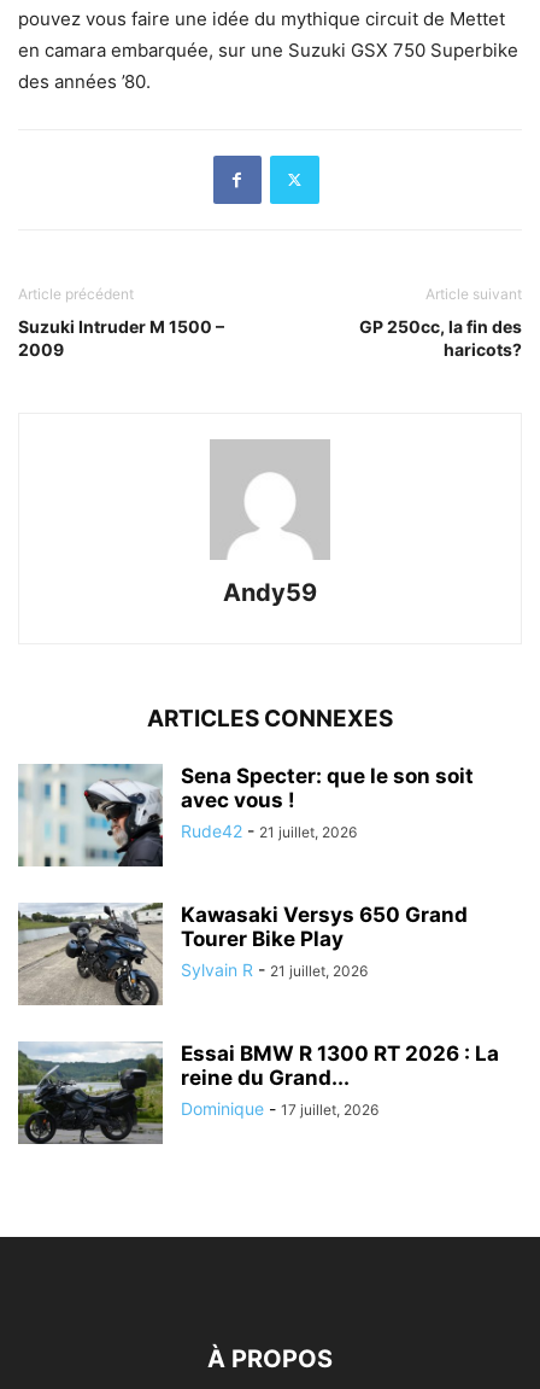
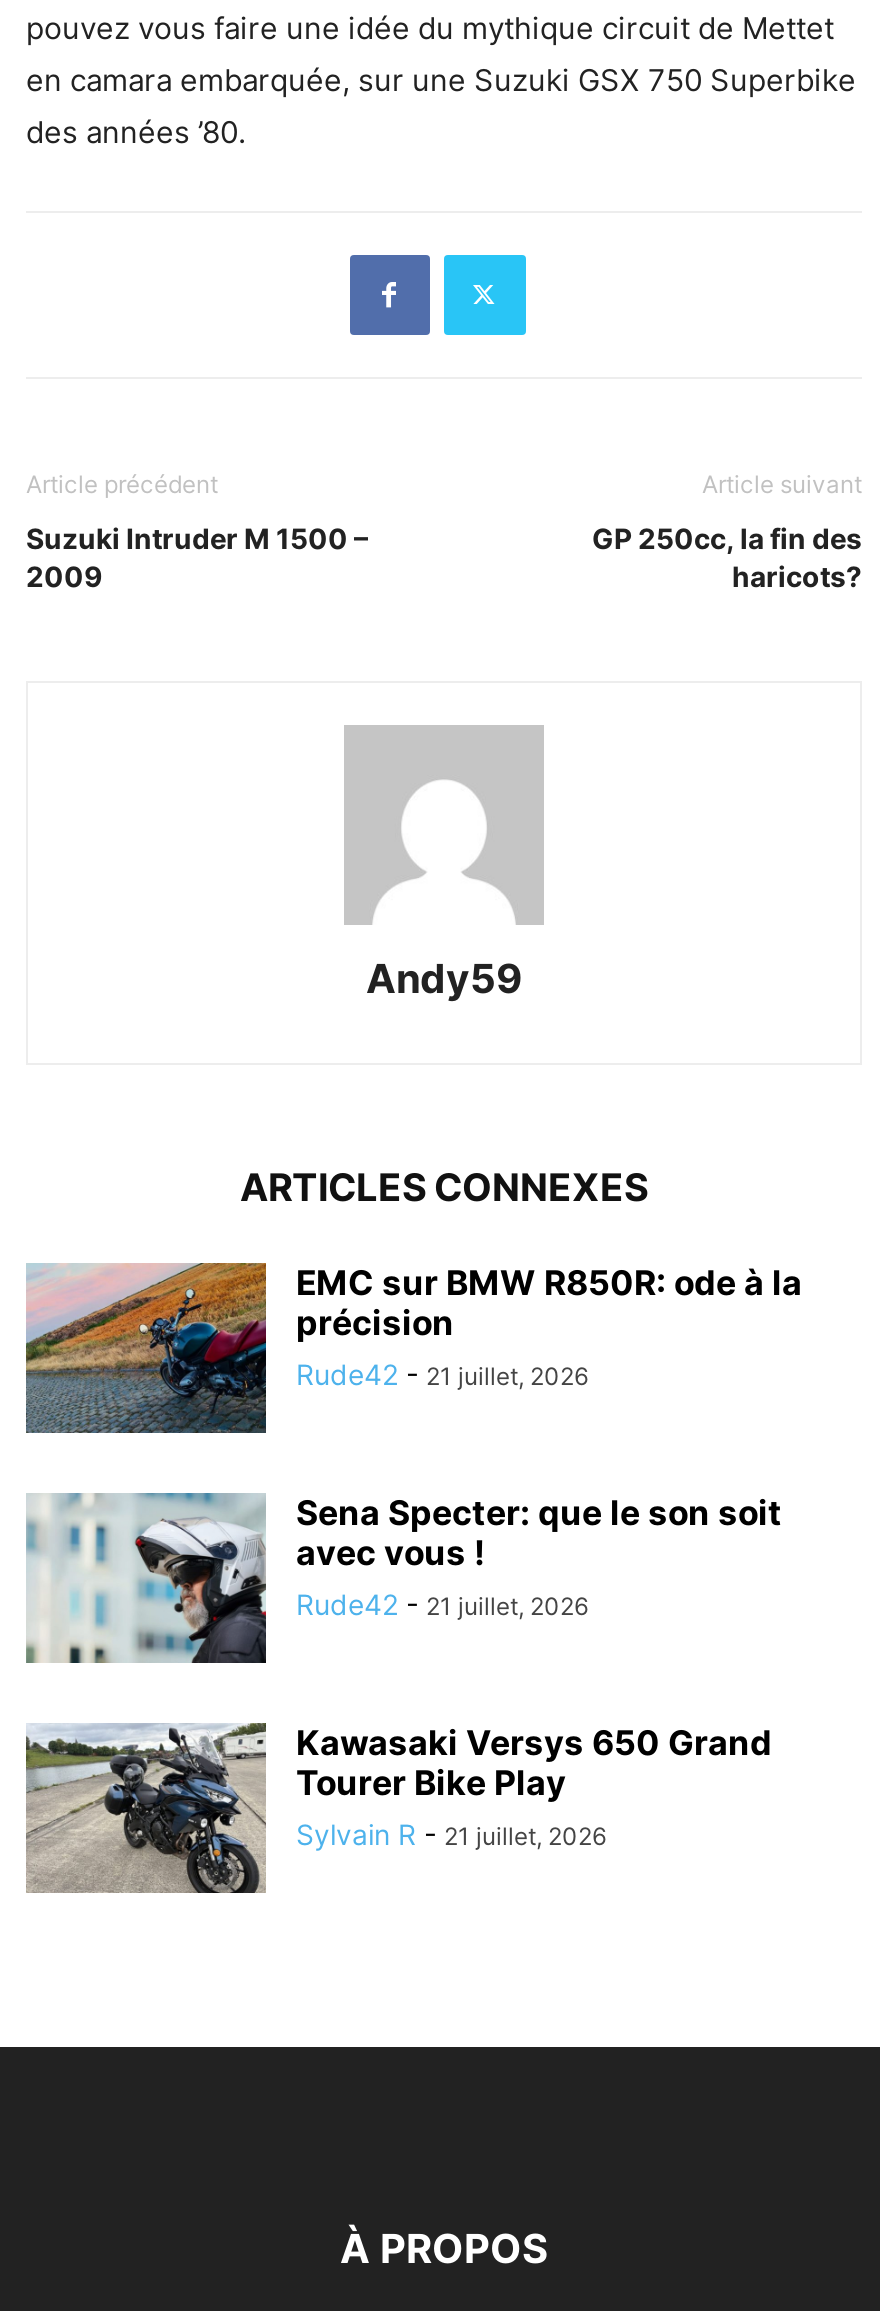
+ [image]
+ EMC sur BMW R850R: ode à la
+ précision
+ Rude42 - 21 juillet, 2026

moved down: [image] | Sena Specter: que le son soit | avec vous ! | Rude42 - 21 juillet, 2026 | Kawasaki Versys 650 Grand | Tourer Bike Play | Sylvain R - 21 juillet, 2026

- [image]
- Essai BMW R 1300 RT 2026 : La
- reine du Grand...
- Dominique - 17 juillet, 2026
